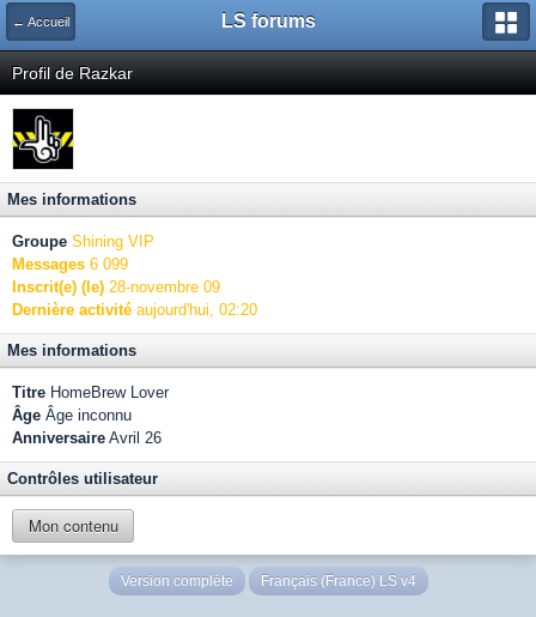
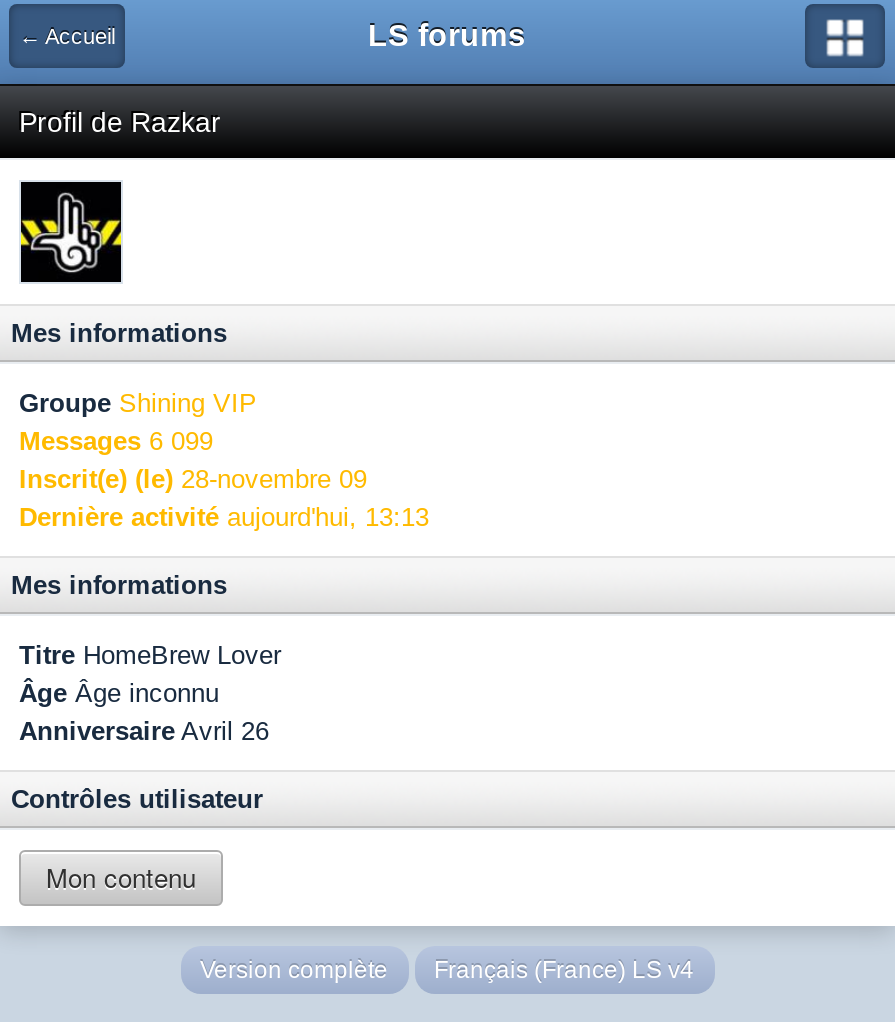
- Dernière activité aujourd'hui, 02:20
+ Dernière activité aujourd'hui, 13:13
